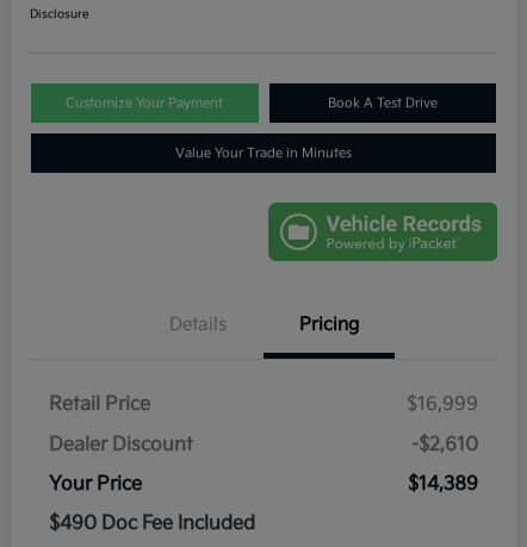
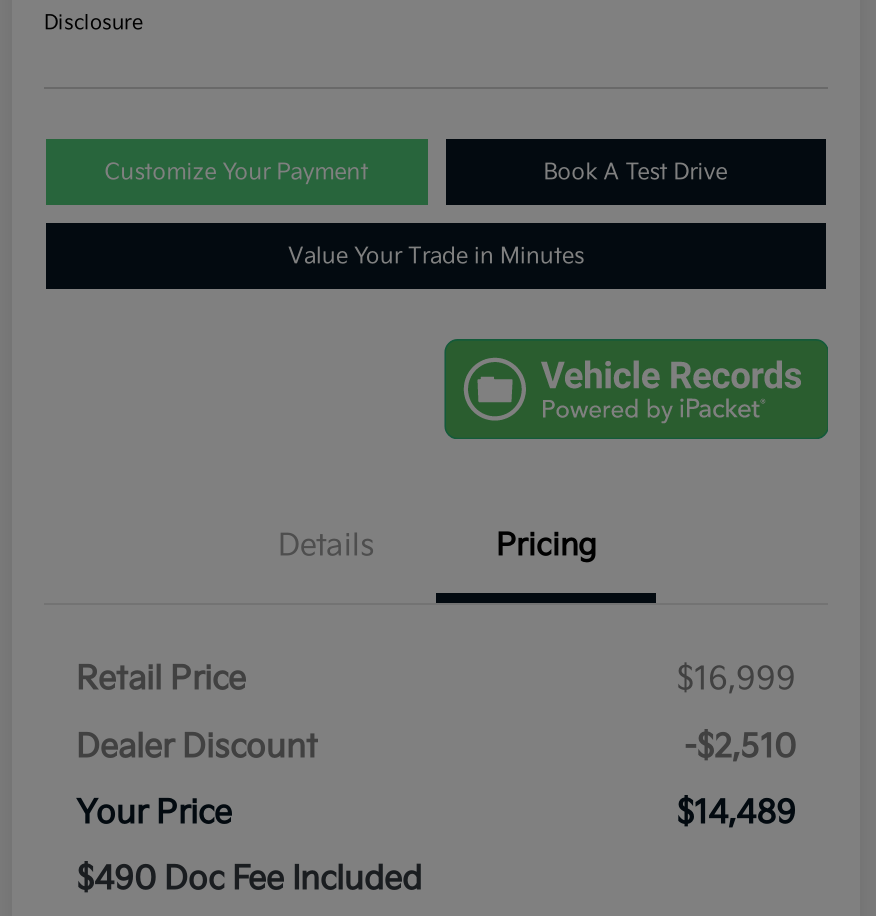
- -$2,610
+ -$2,510

- $14,389
+ $14,489
